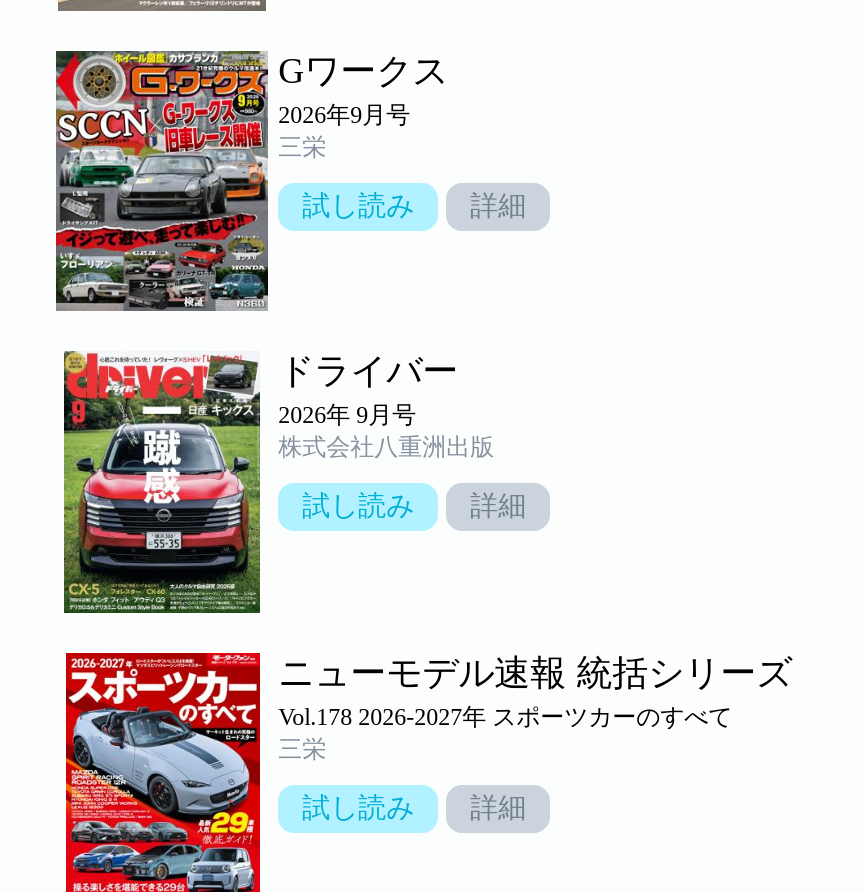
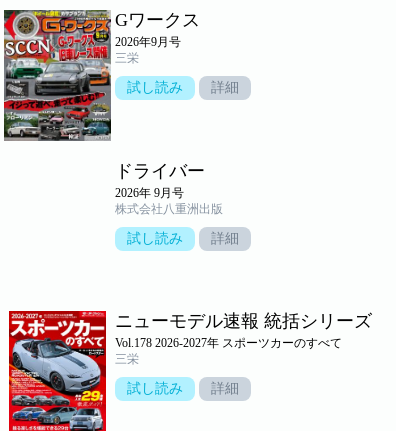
- [image]
